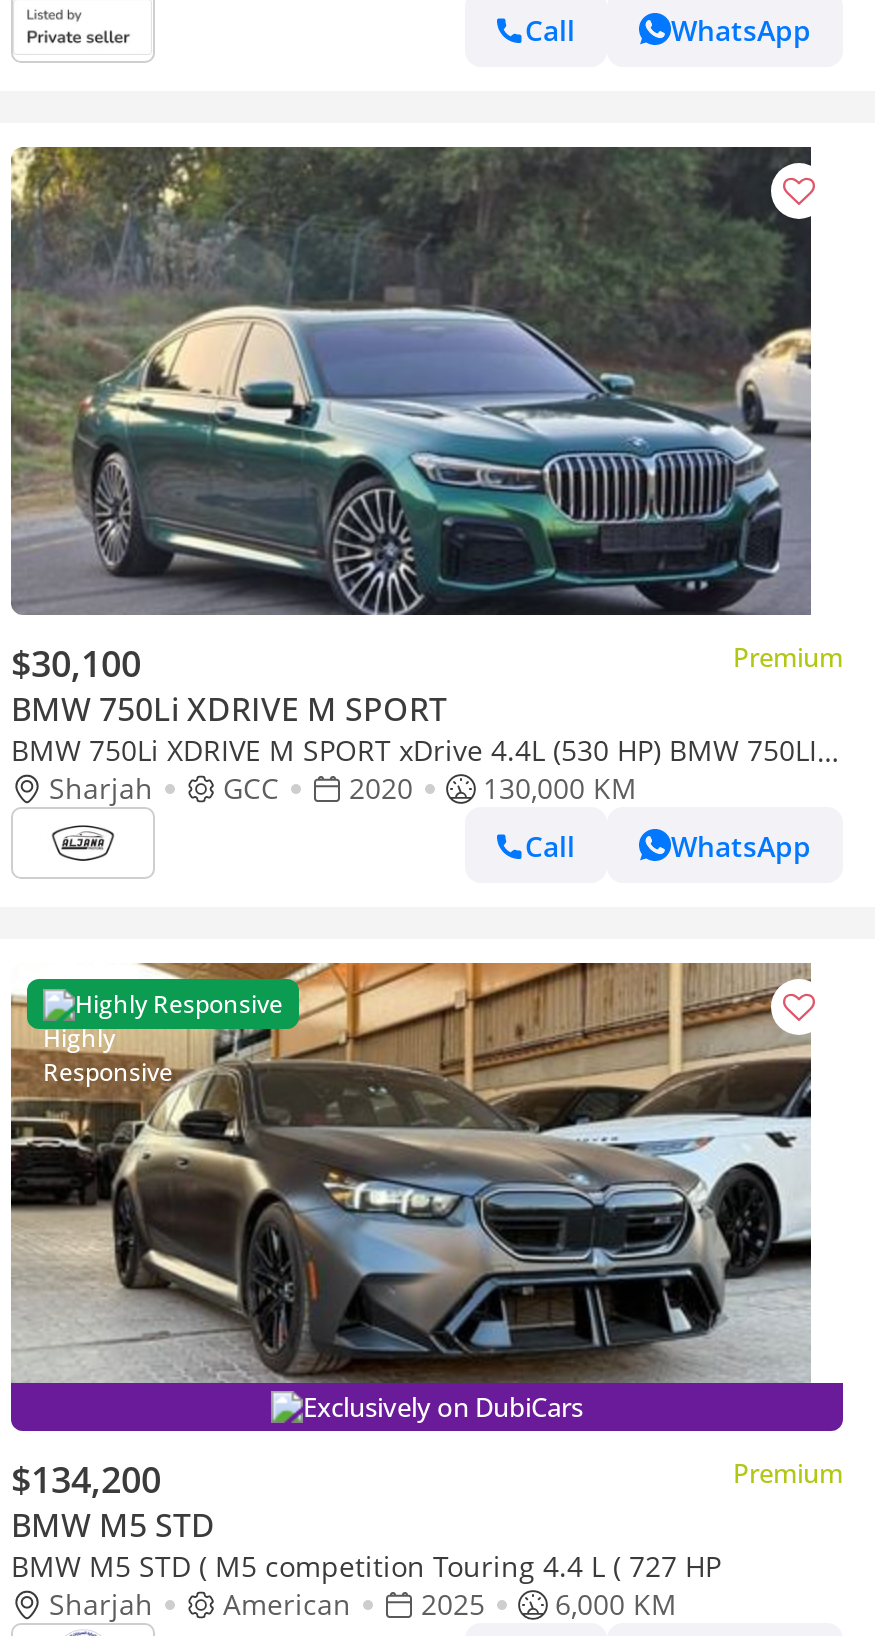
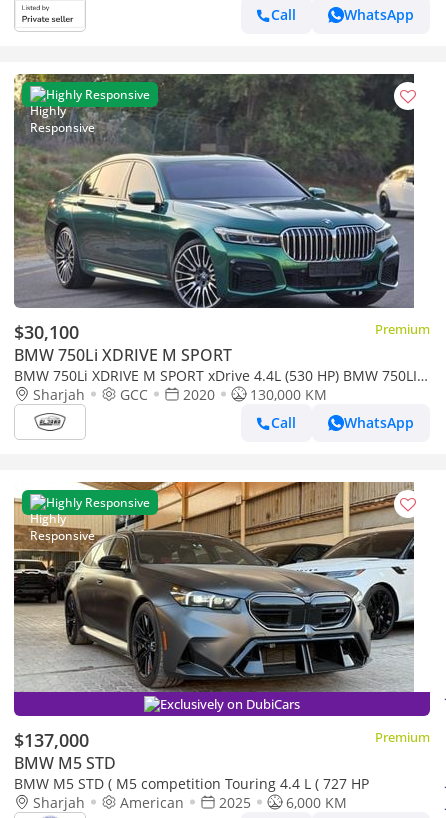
+ Highly Responsive

- [image]
+ [image]

- $134,200
+ $137,000
